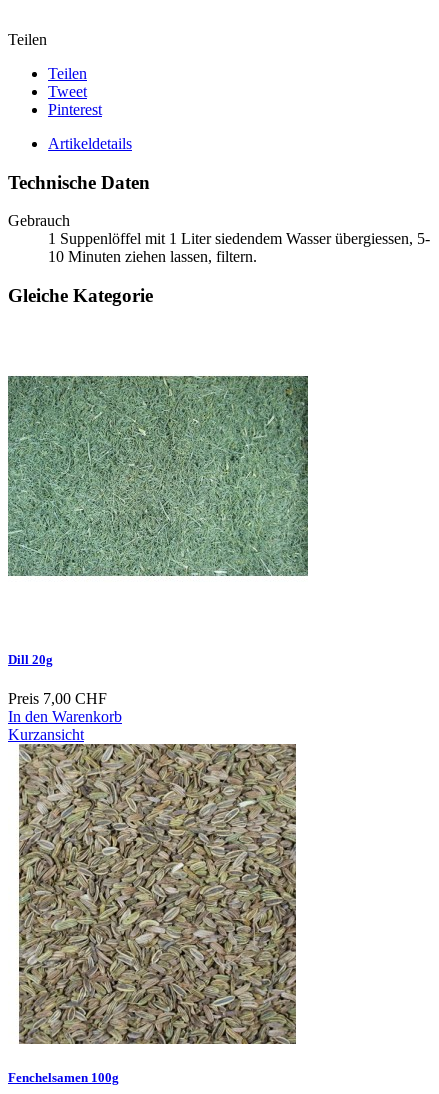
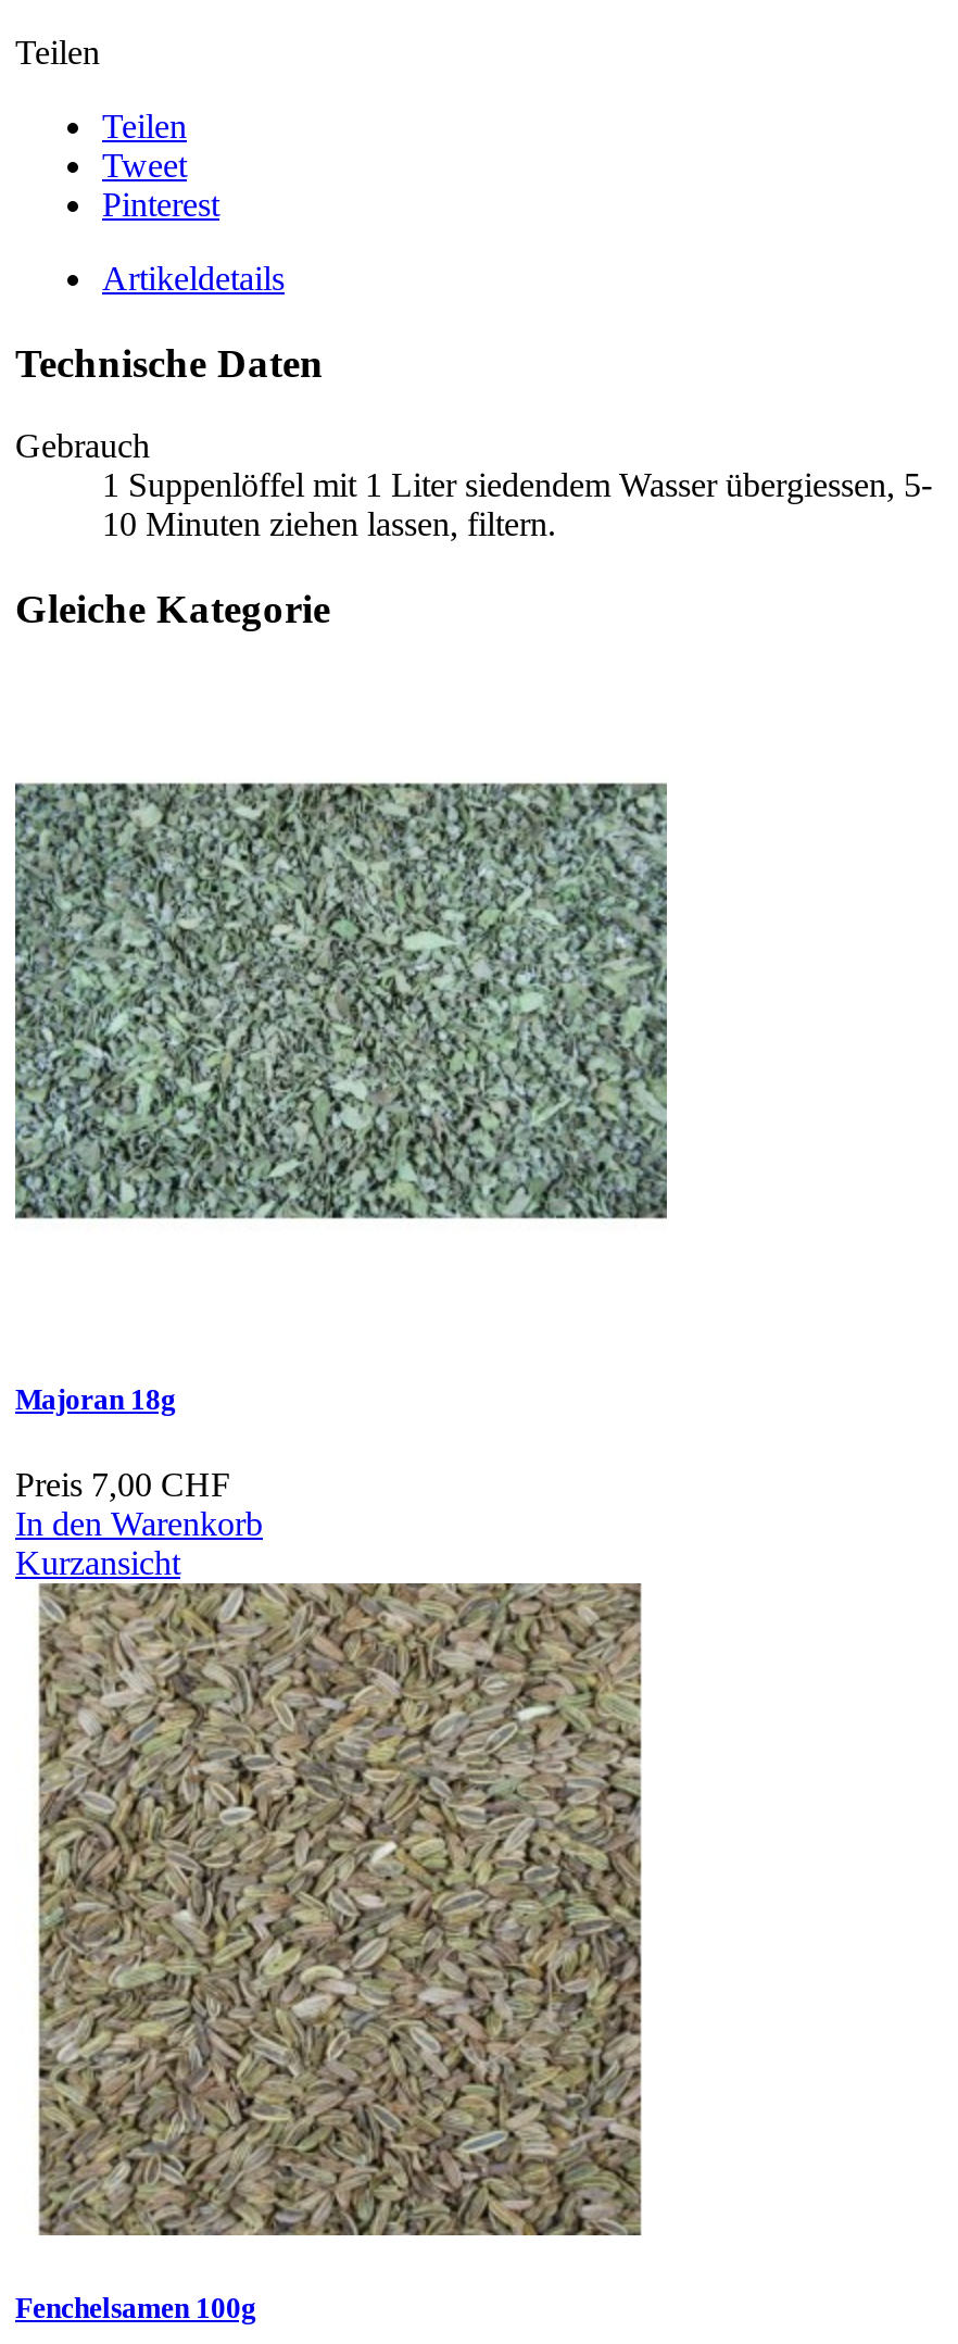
- [image]
+ [image]

- Dill 20g
+ Majoran 18g
